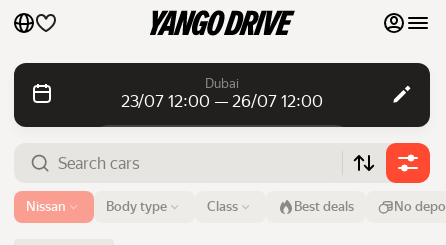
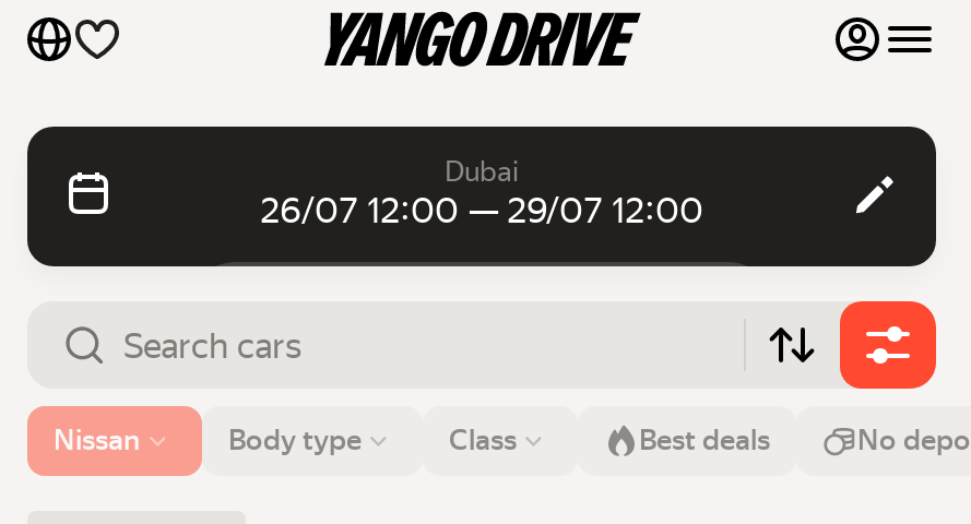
- 23/07 12:00 — 26/07 12:00
+ 26/07 12:00 — 29/07 12:00
